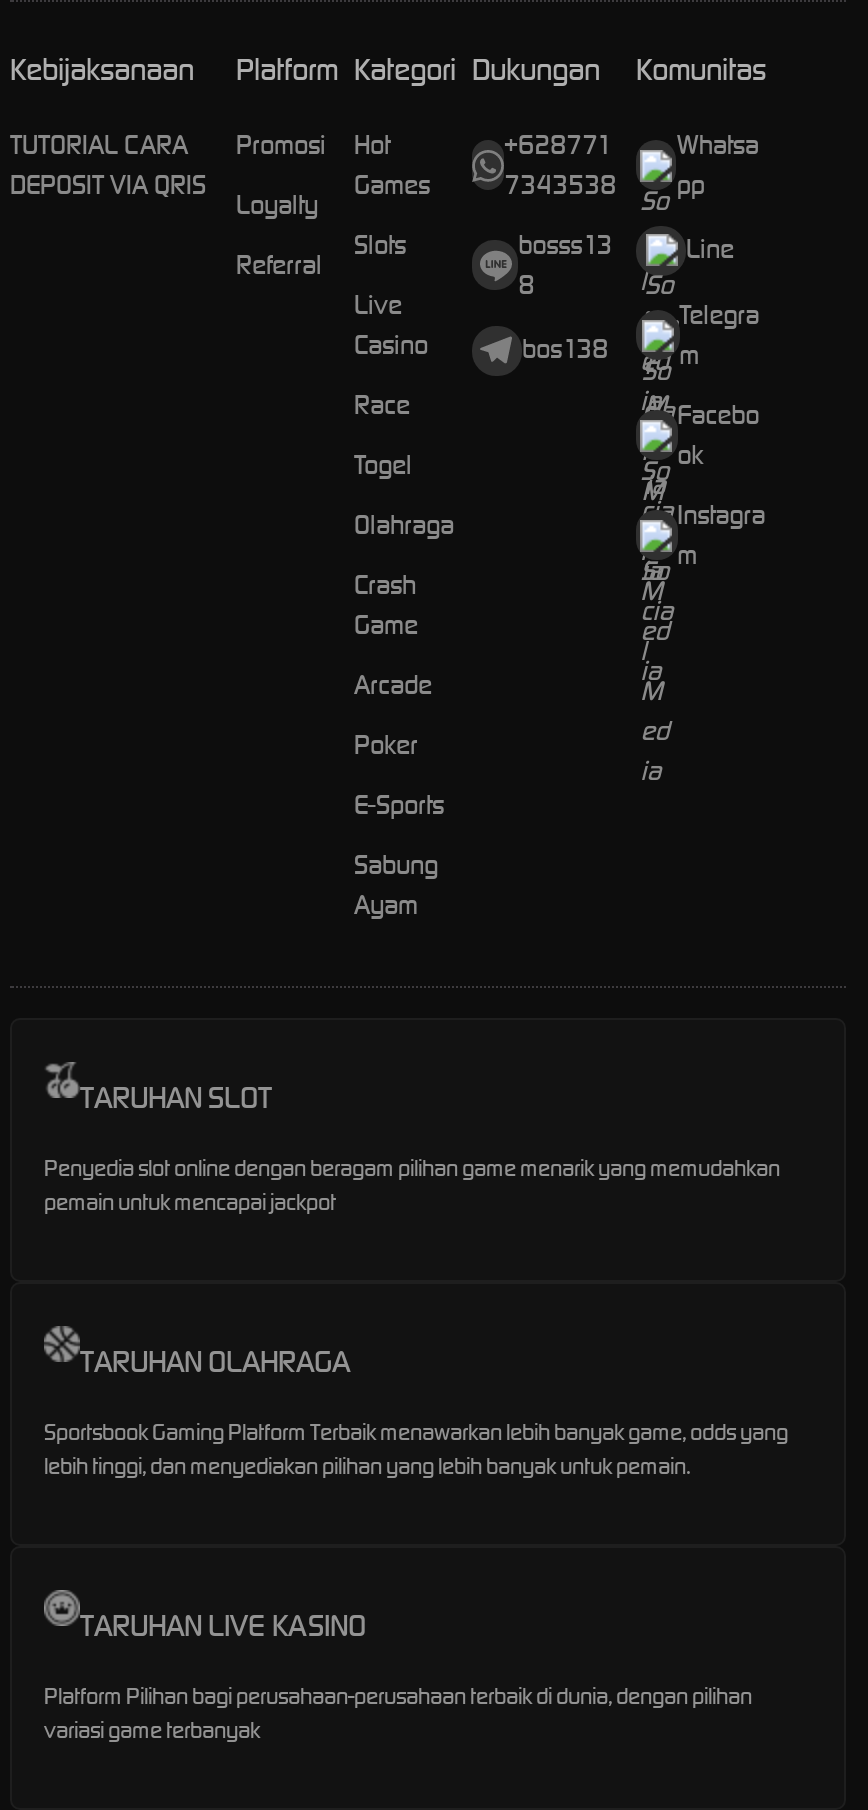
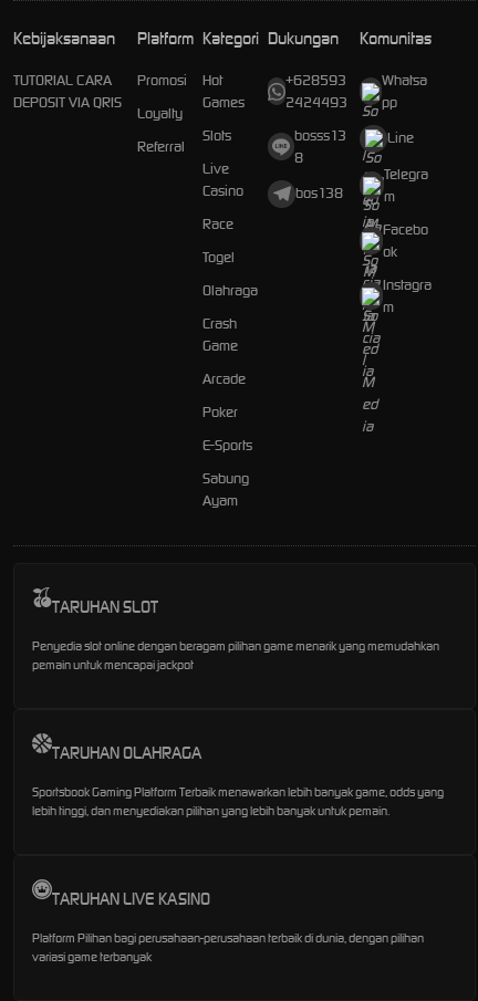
- +628771 Whatsa
+ +628593 Whatsa

- 7343538 pp
+ 2424493 pp
